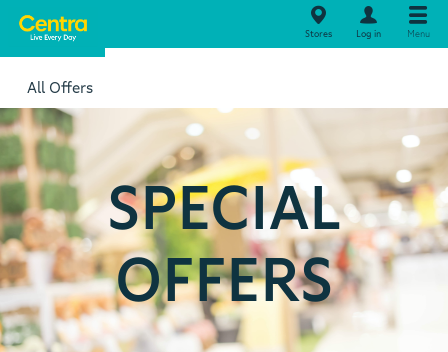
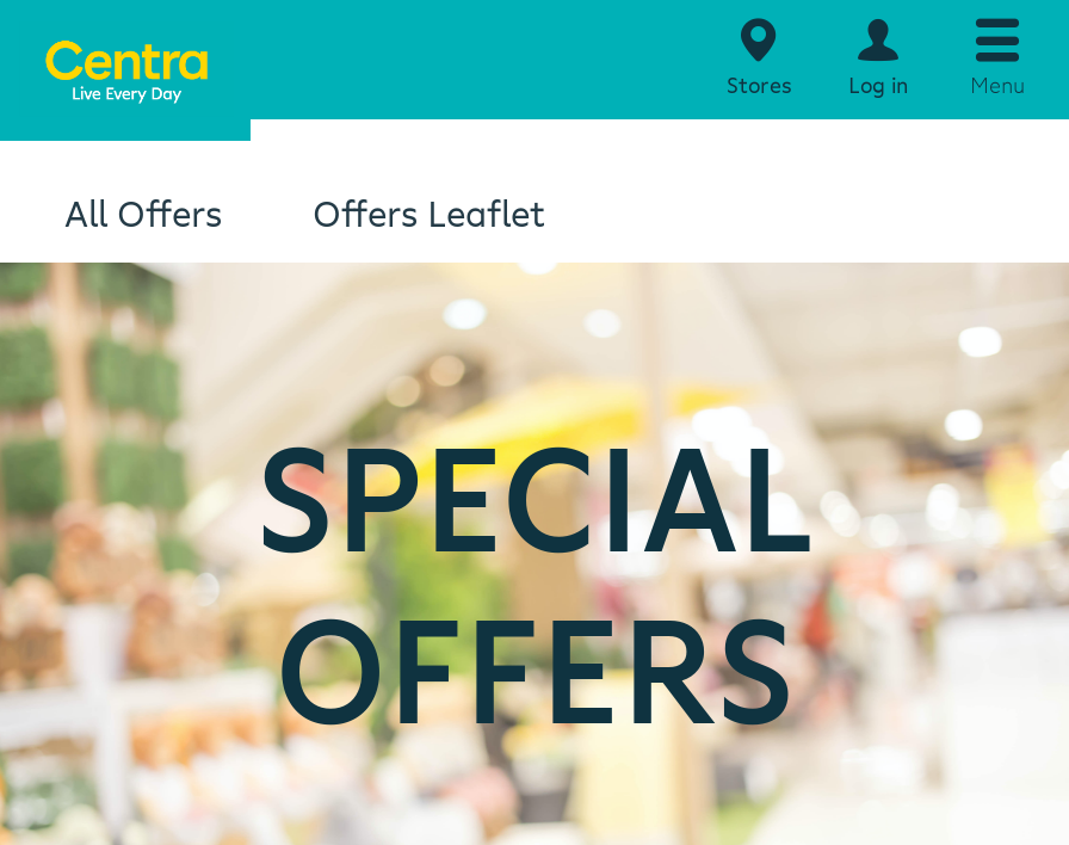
+ Offers Leaflet
